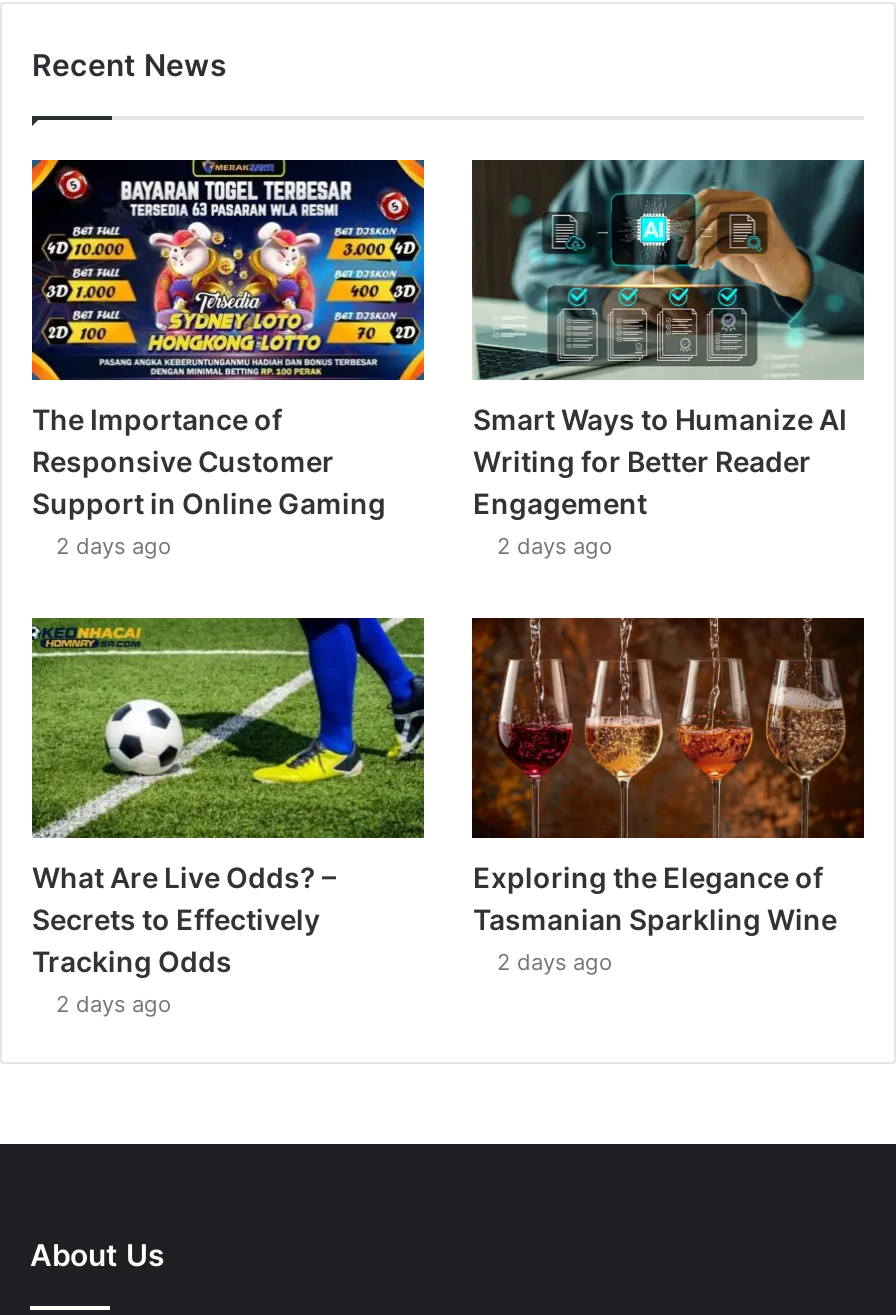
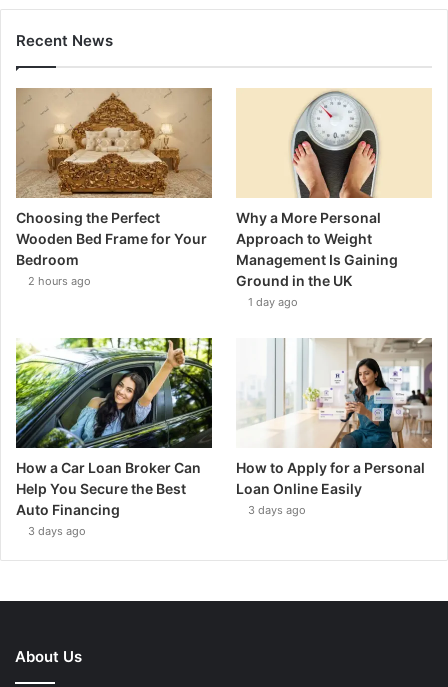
- [image]
- The Importance of
- Responsive Customer
- Support in Online Gaming
- 2 days ago
+ [image]
+ Choosing the Perfect
+ Wooden Bed Frame for Your
+ Bedroom
+ 2 hours ago

- [image]
- Smart Ways to Humanize AI
- Writing for Better Reader
- Engagement
- 2 days ago
+ [image]
+ Why a More Personal
+ Approach to Weight
+ Management Is Gaining
+ Ground in the UK
+ 1 day ago

- [image]
- What Are Live Odds? –
- Secrets to Effectively
- Tracking Odds
- 2 days ago
+ [image]
+ How a Car Loan Broker Can
+ Help You Secure the Best
+ Auto Financing
+ 3 days ago

- [image]
- Exploring the Elegance of
- Tasmanian Sparkling Wine
- 2 days ago
+ [image]
+ How to Apply for a Personal
+ Loan Online Easily
+ 3 days ago
